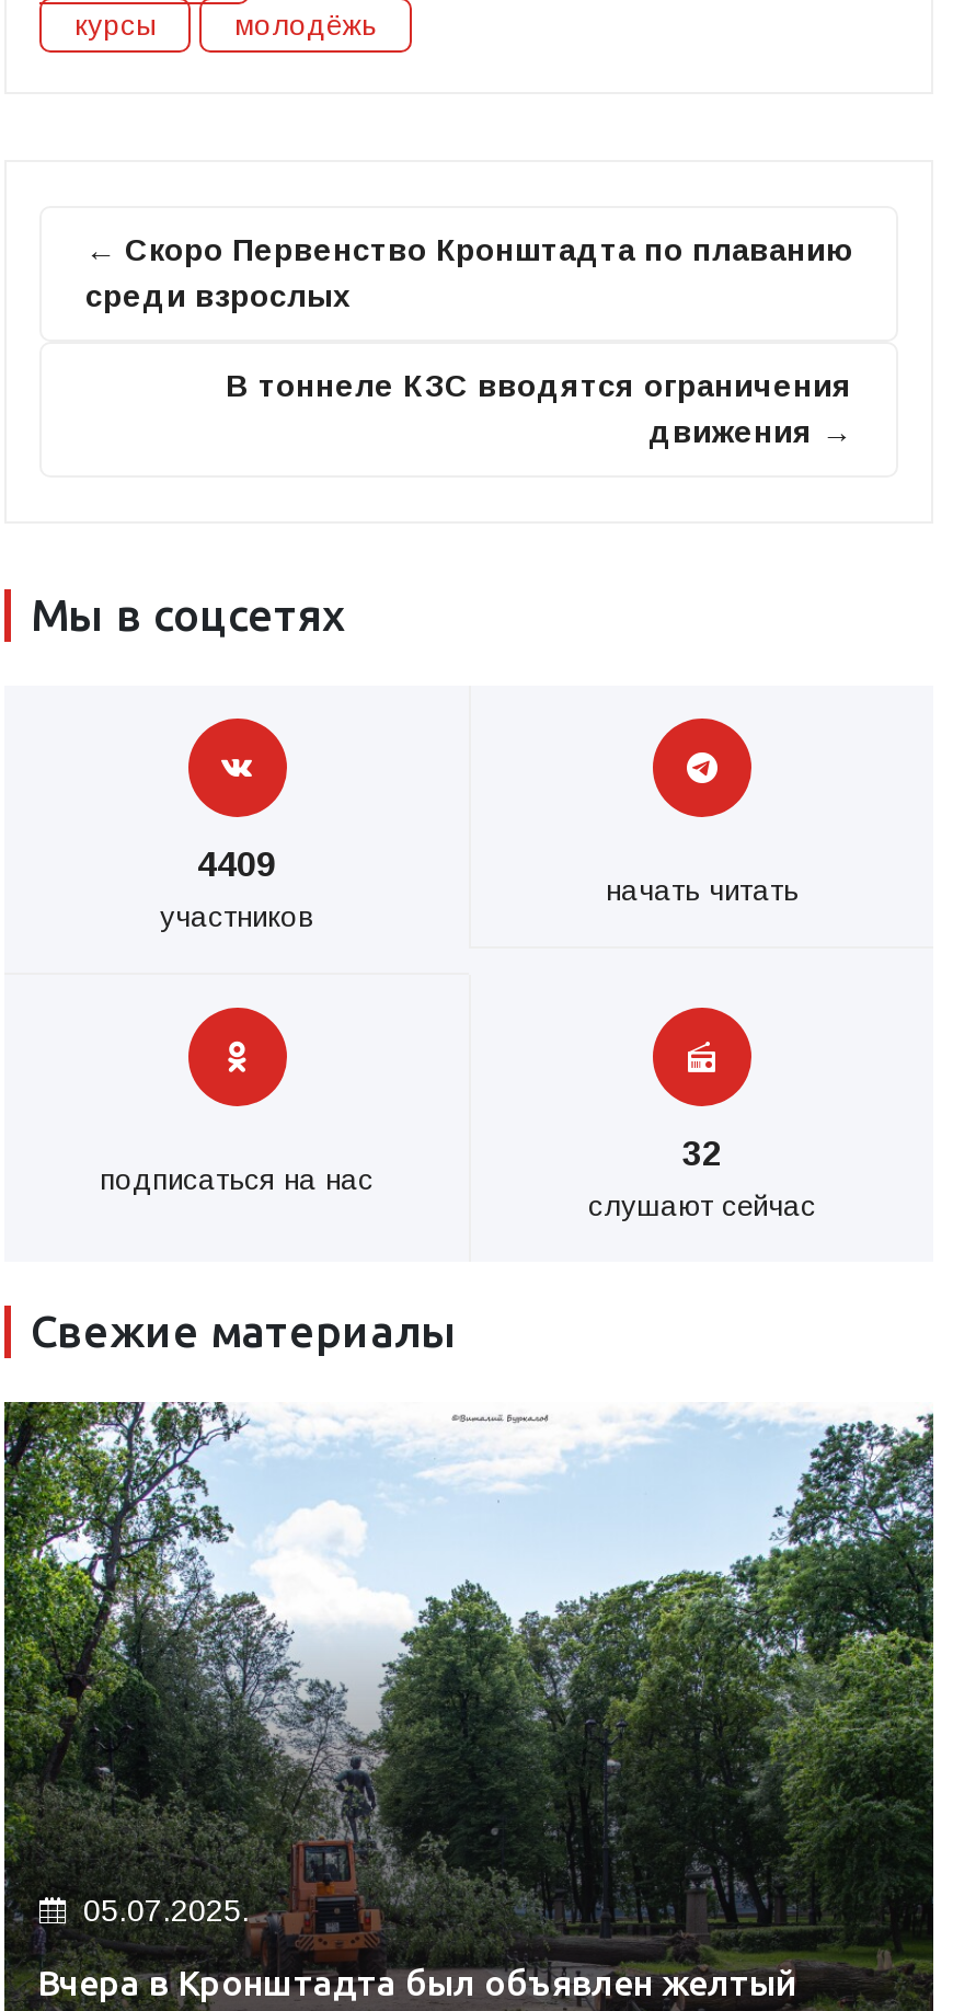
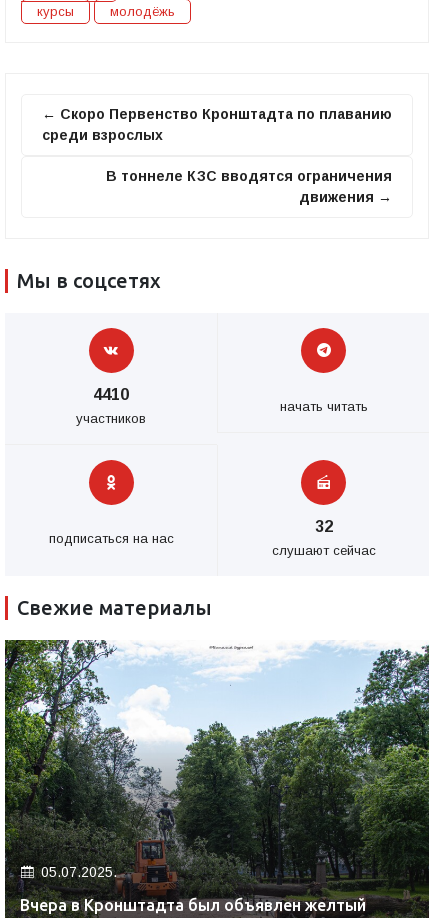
- 4409
+ 4410
